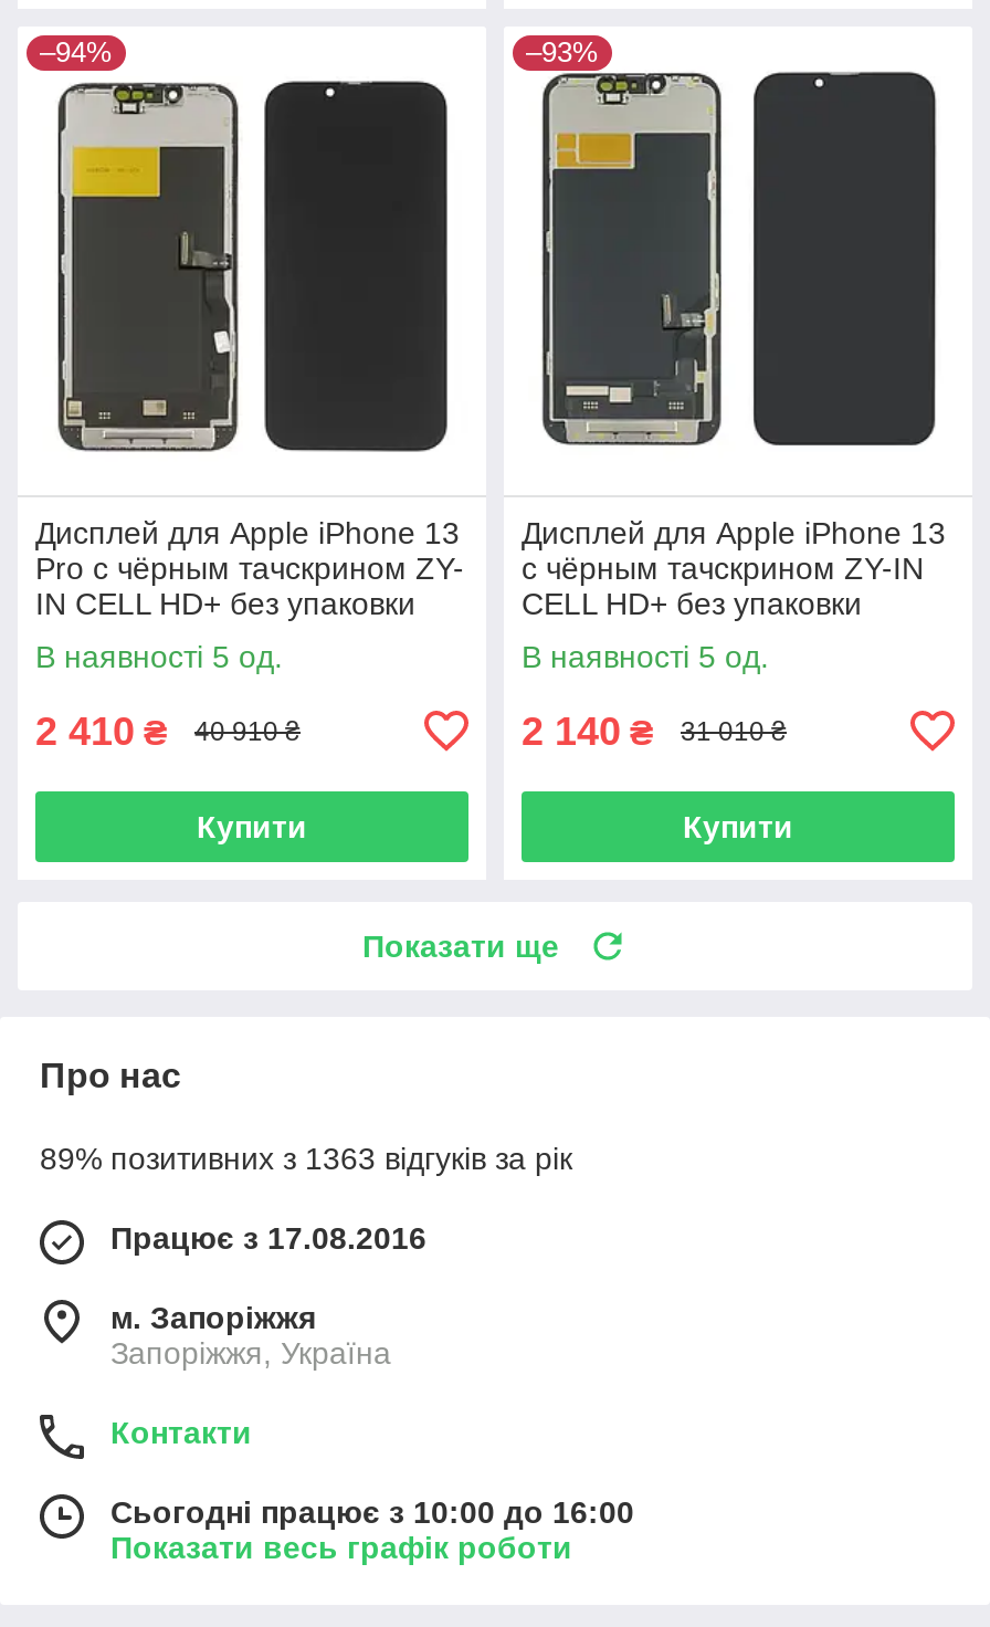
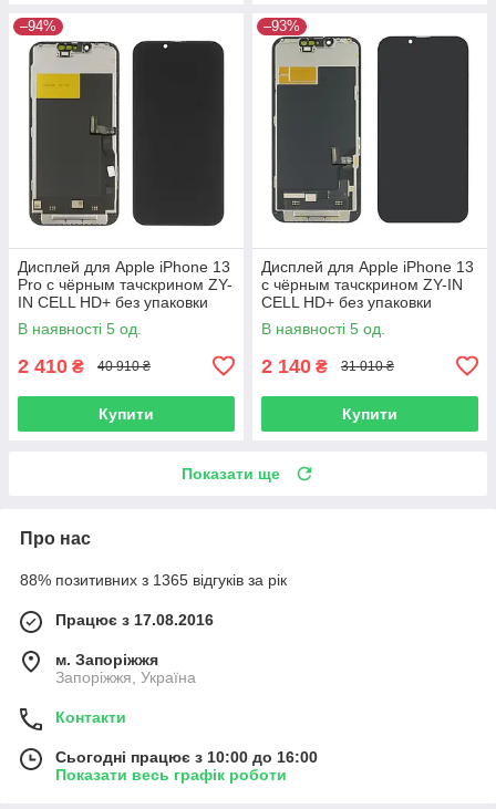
- 89% позитивних з 1363 відгуків за рік
+ 88% позитивних з 1365 відгуків за рік
